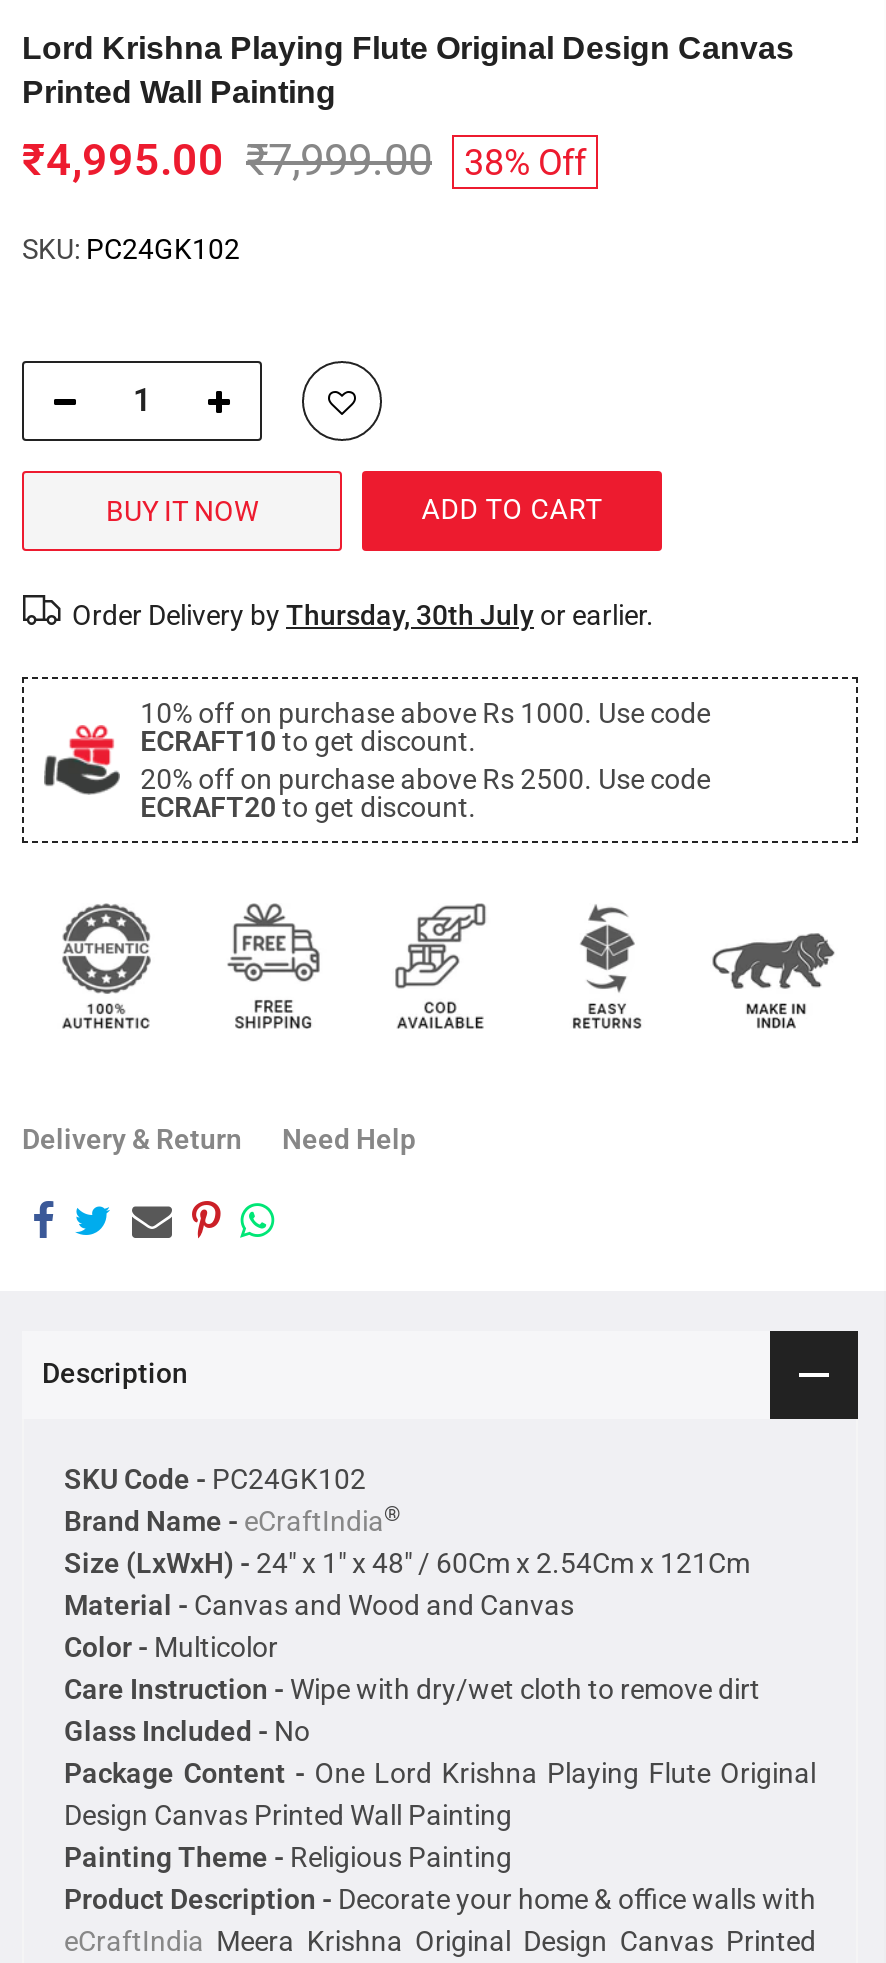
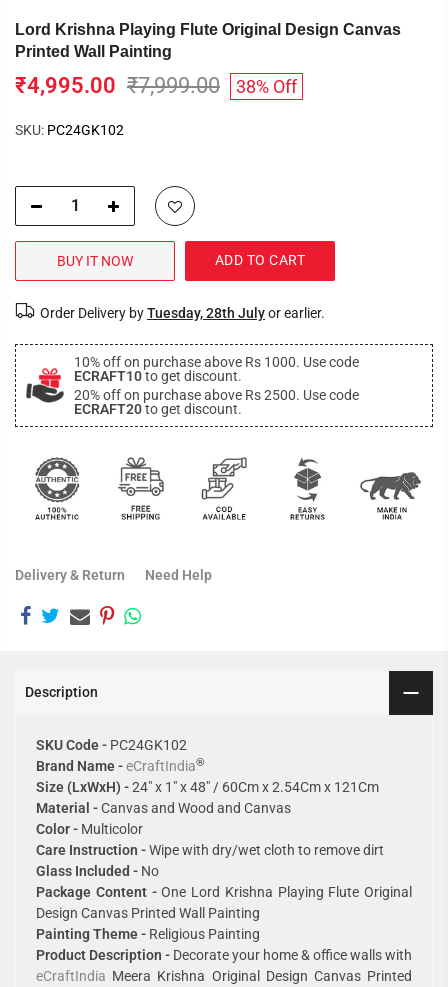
- Order Delivery by Thursday, 30th July or earlier.
+ Order Delivery by Tuesday, 28th July or earlier.
